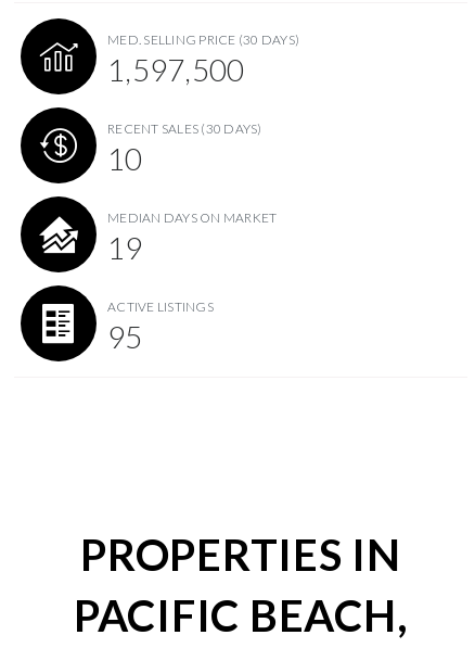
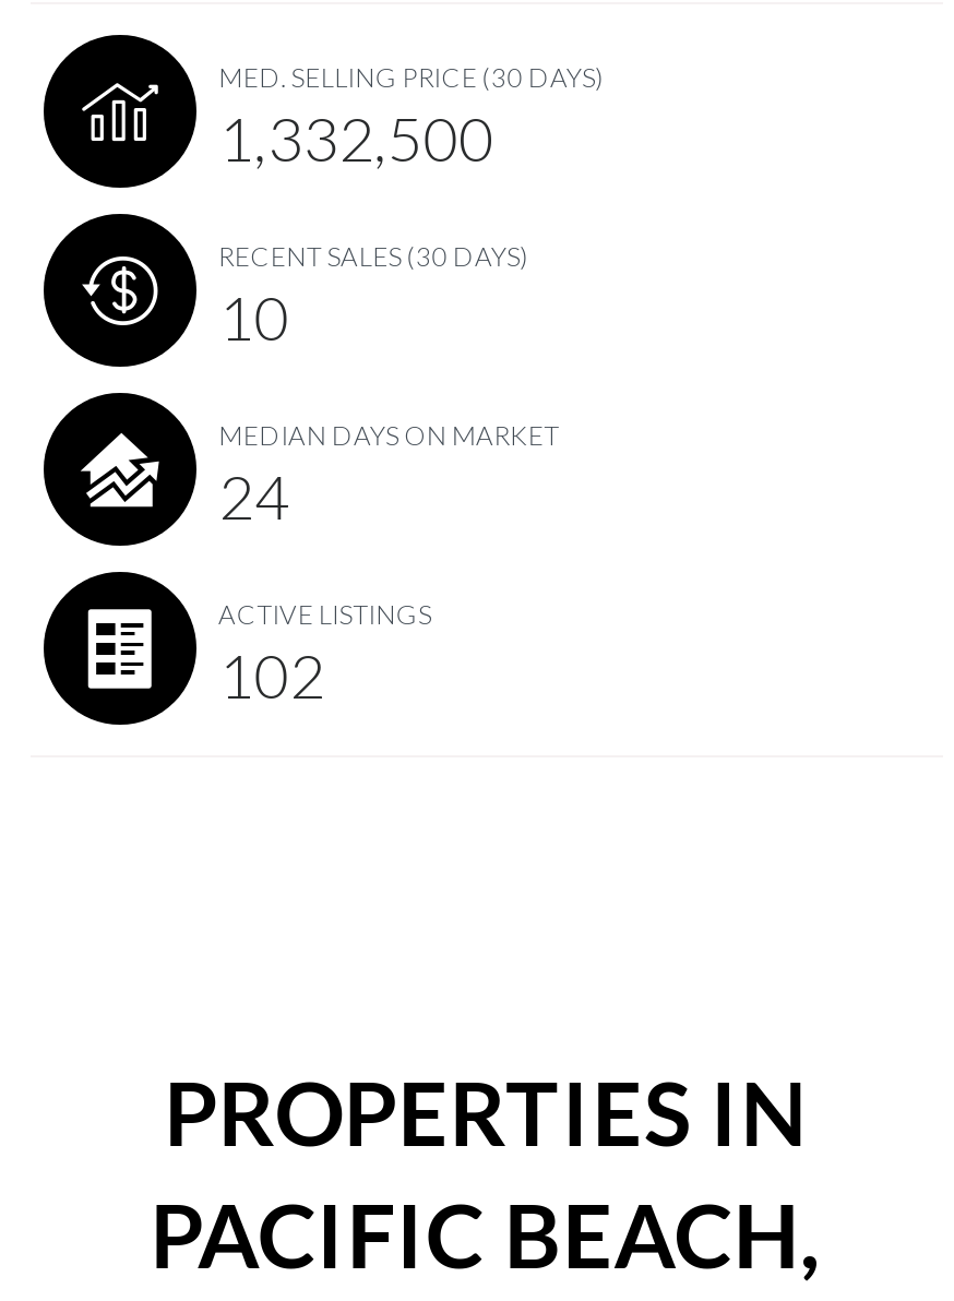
- 1,597,500
+ 1,332,500

- 19
+ 24

- 95
+ 102
